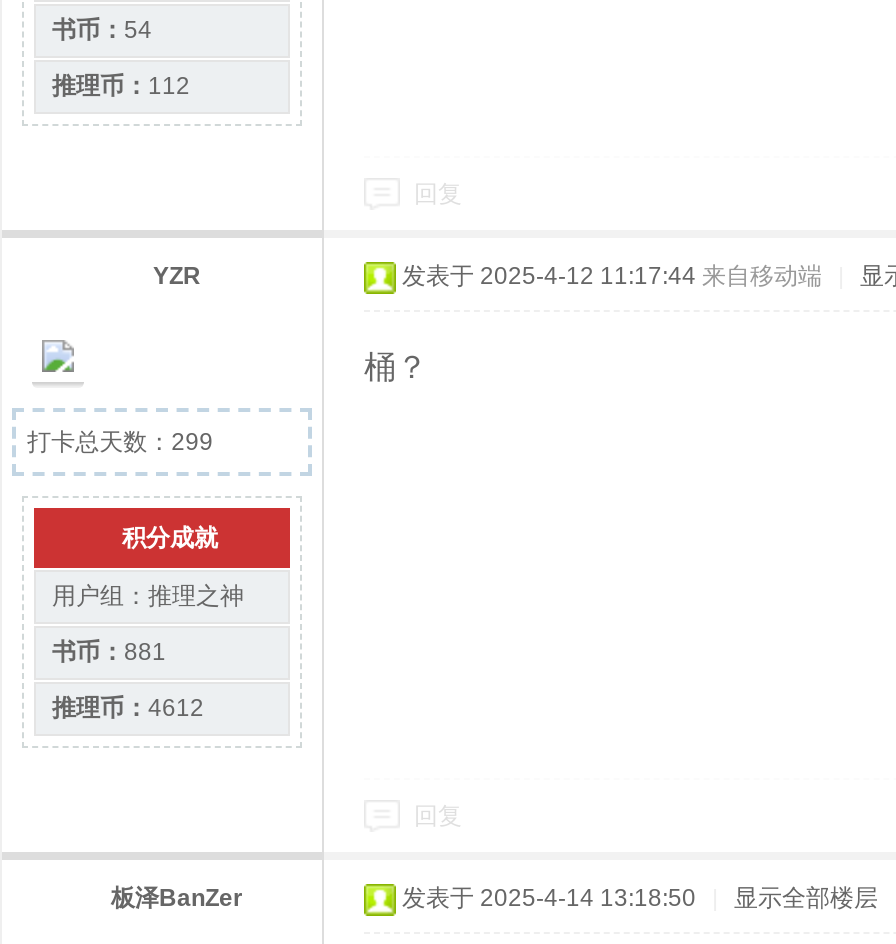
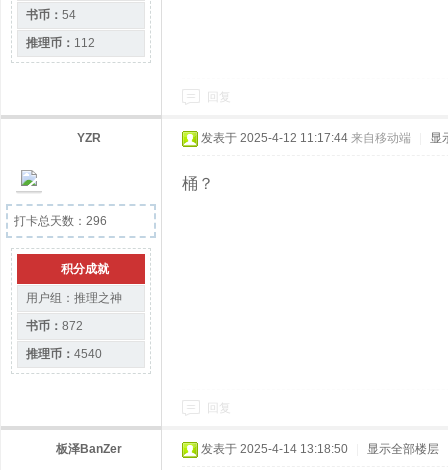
- 打卡总天数：299
+ 打卡总天数：296

- 书币：881
+ 书币：872

- 推理币：4612
+ 推理币：4540
